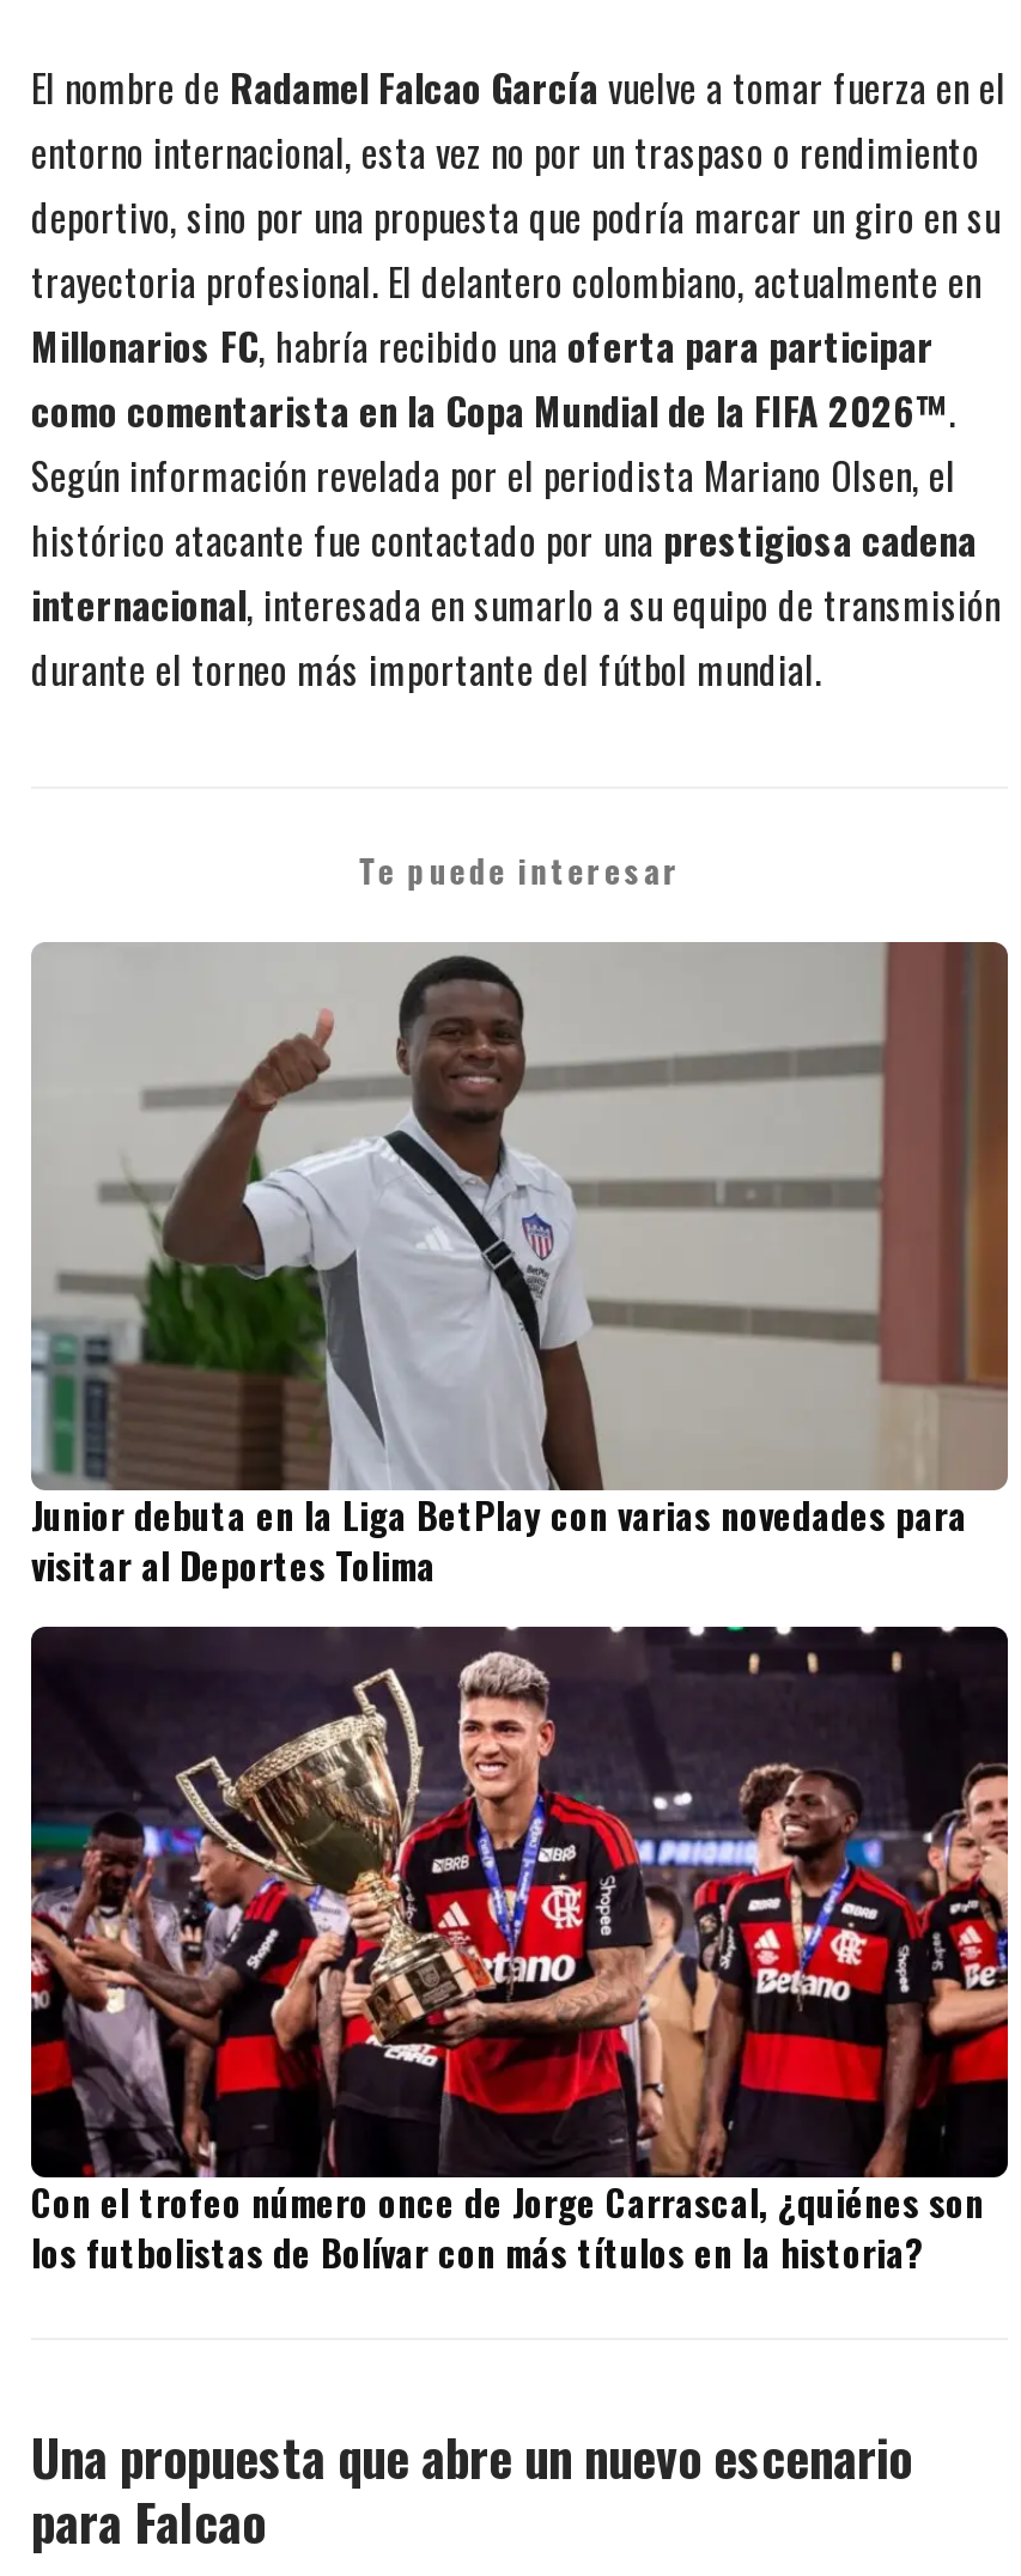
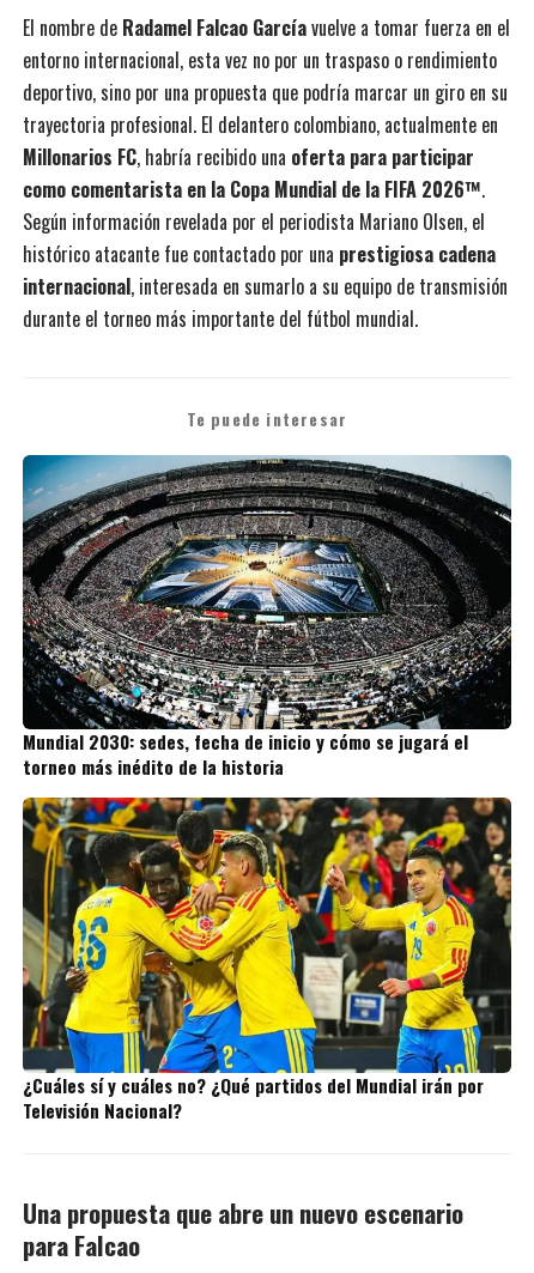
- [image]
- Junior debuta en la Liga BetPlay con varias novedades para
- visitar al Deportes Tolima
+ [image]
+ Mundial 2030: sedes, fecha de inicio y cómo se jugará el
+ torneo más inédito de la historia

- [image]
- Con el trofeo número once de Jorge Carrascal, ¿quiénes son
- los futbolistas de Bolívar con más títulos en la historia?
+ [image]
+ ¿Cuáles sí y cuáles no? ¿Qué partidos del Mundial irán por
+ Televisión Nacional?
